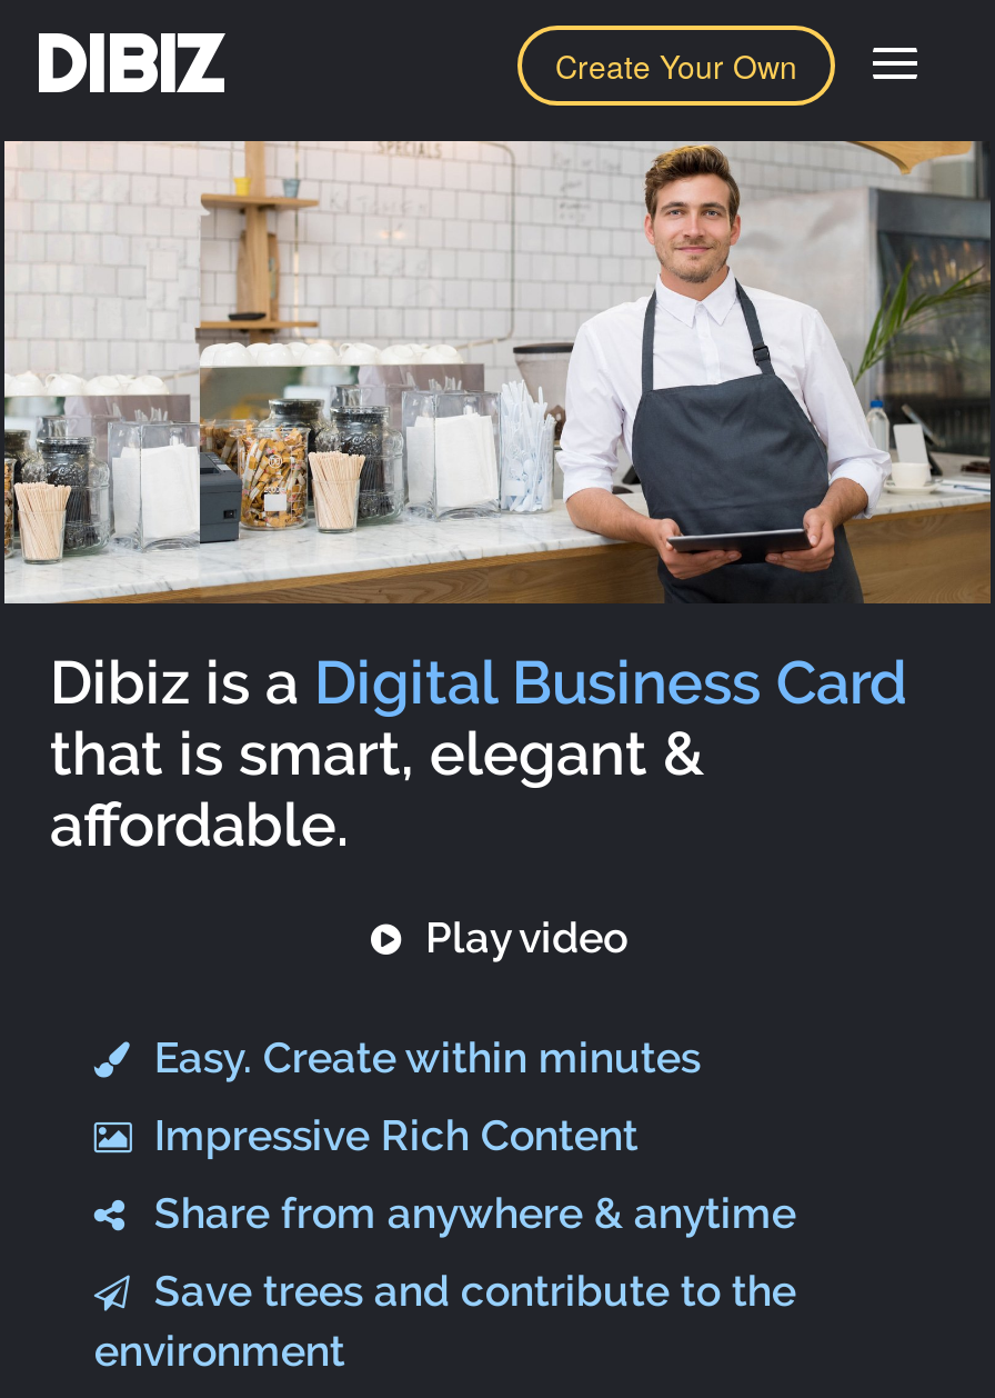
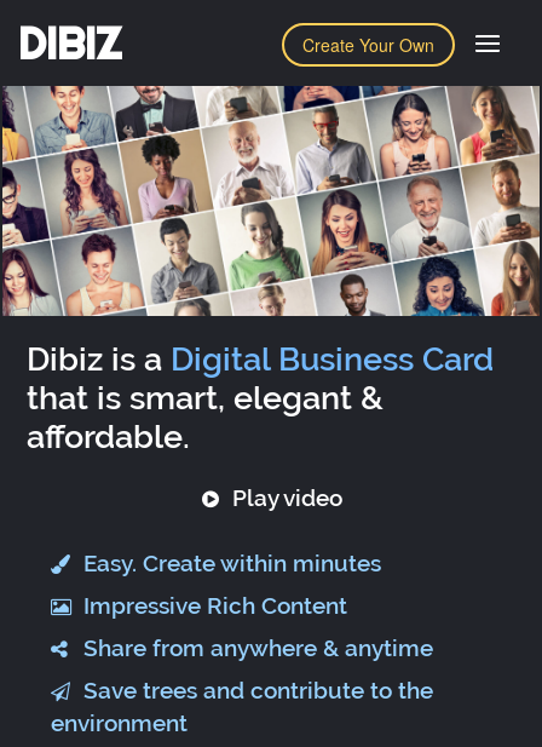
- [image]
+ [image]
